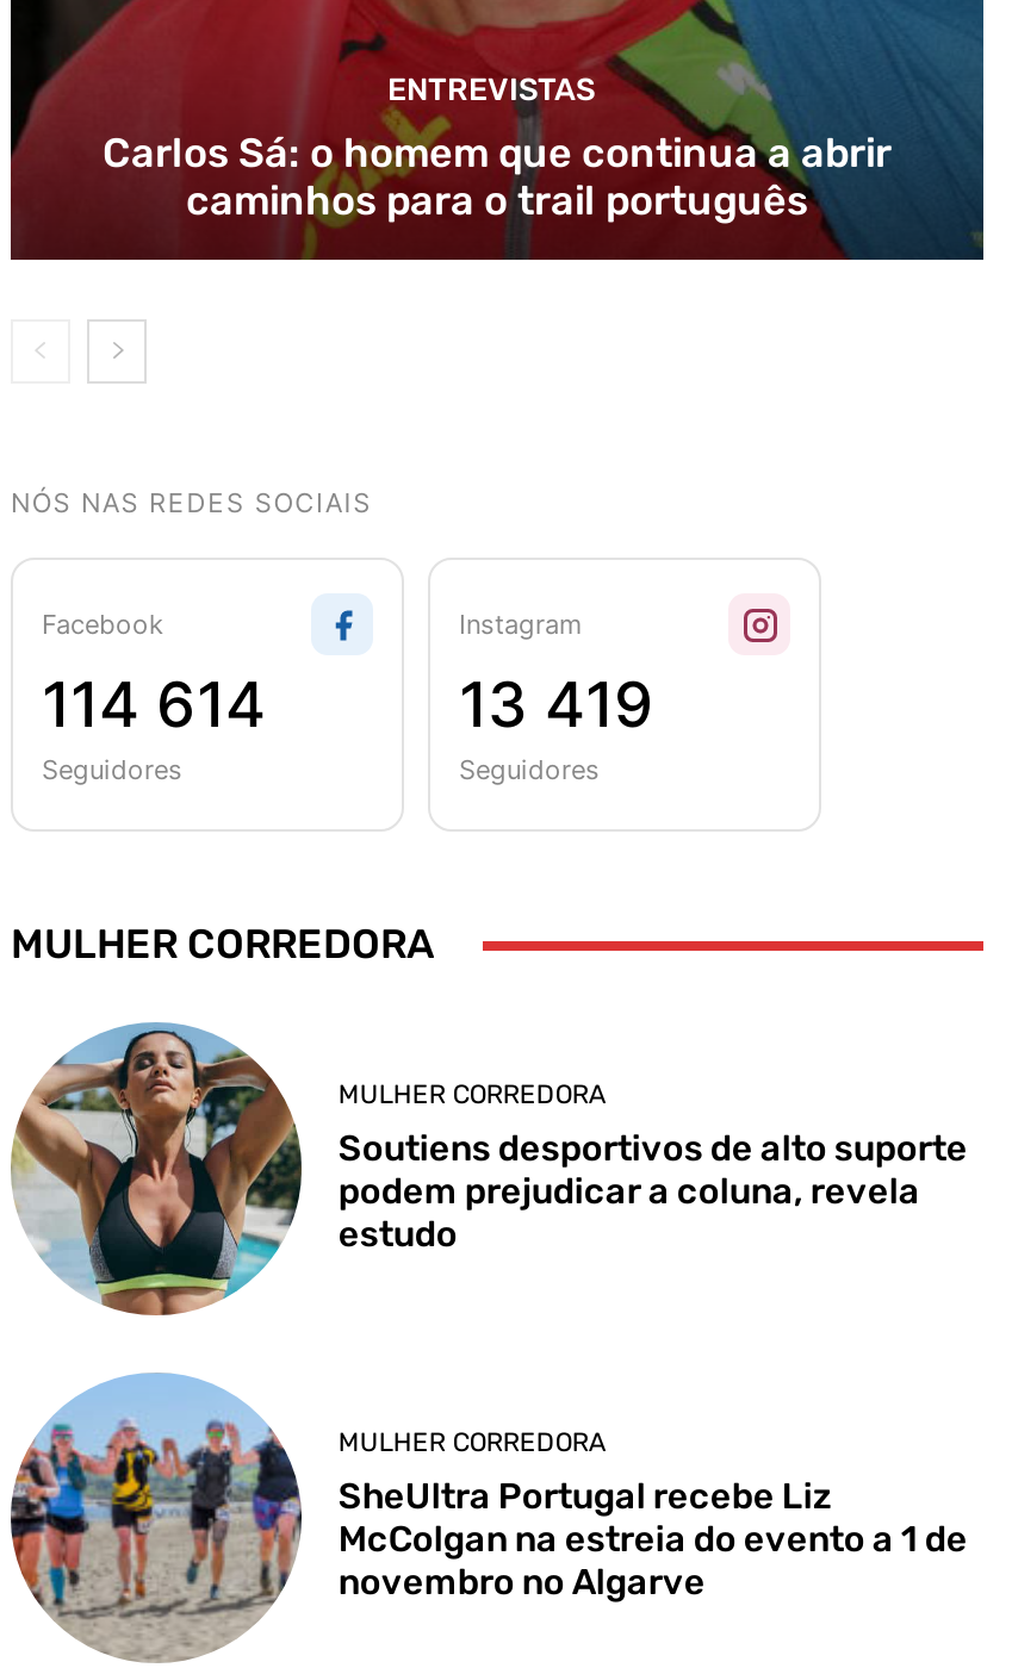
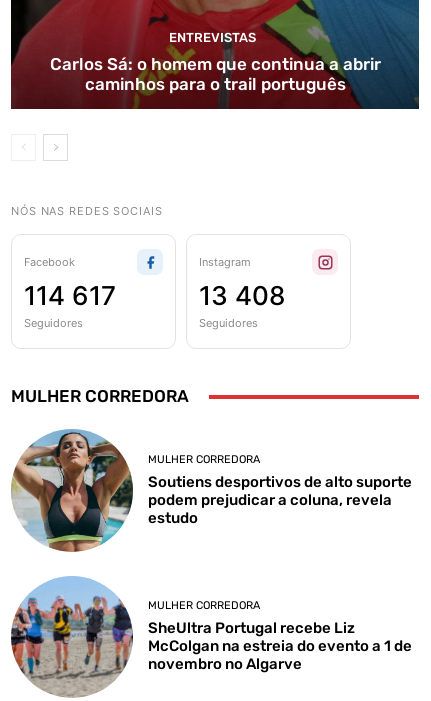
- 114 614
+ 114 617

- 13 419
+ 13 408
